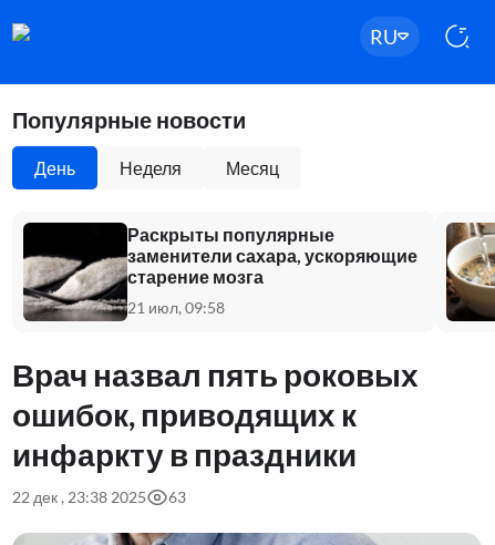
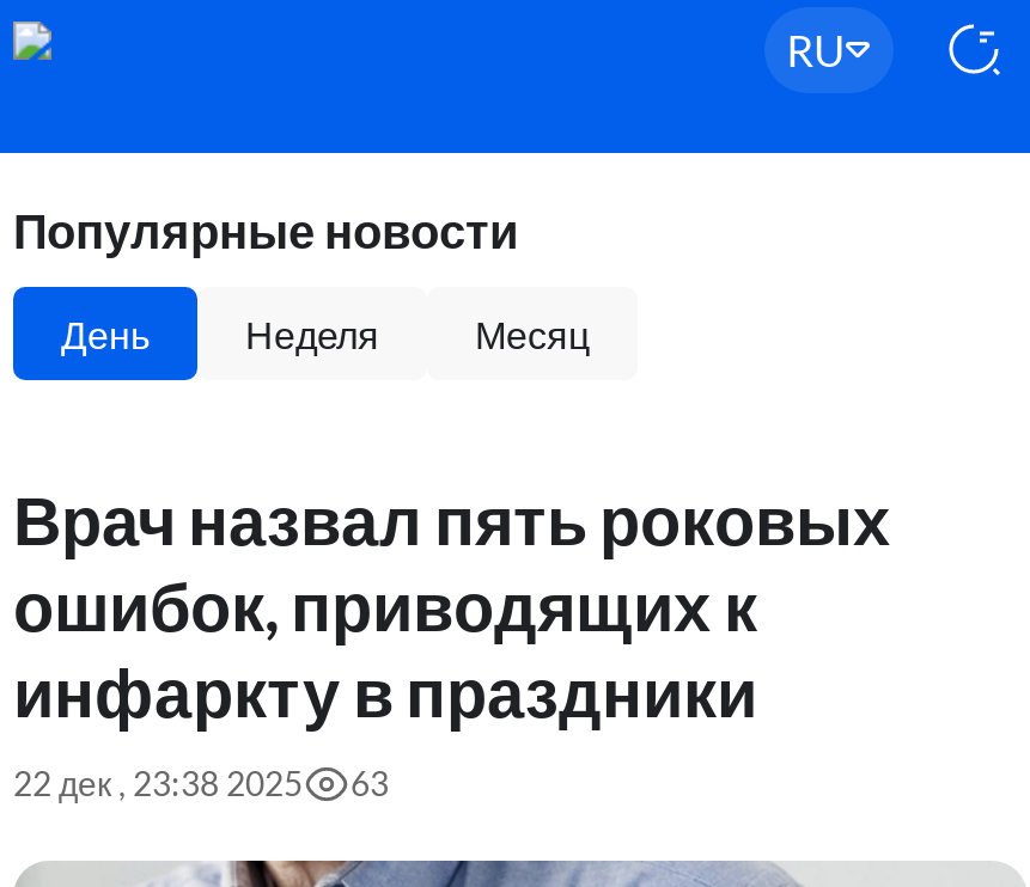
- [image]
- Раскрыты популярные
- заменители сахара, ускоряющие
- старение мозга
- 21 июл, 09:58

- [image]
